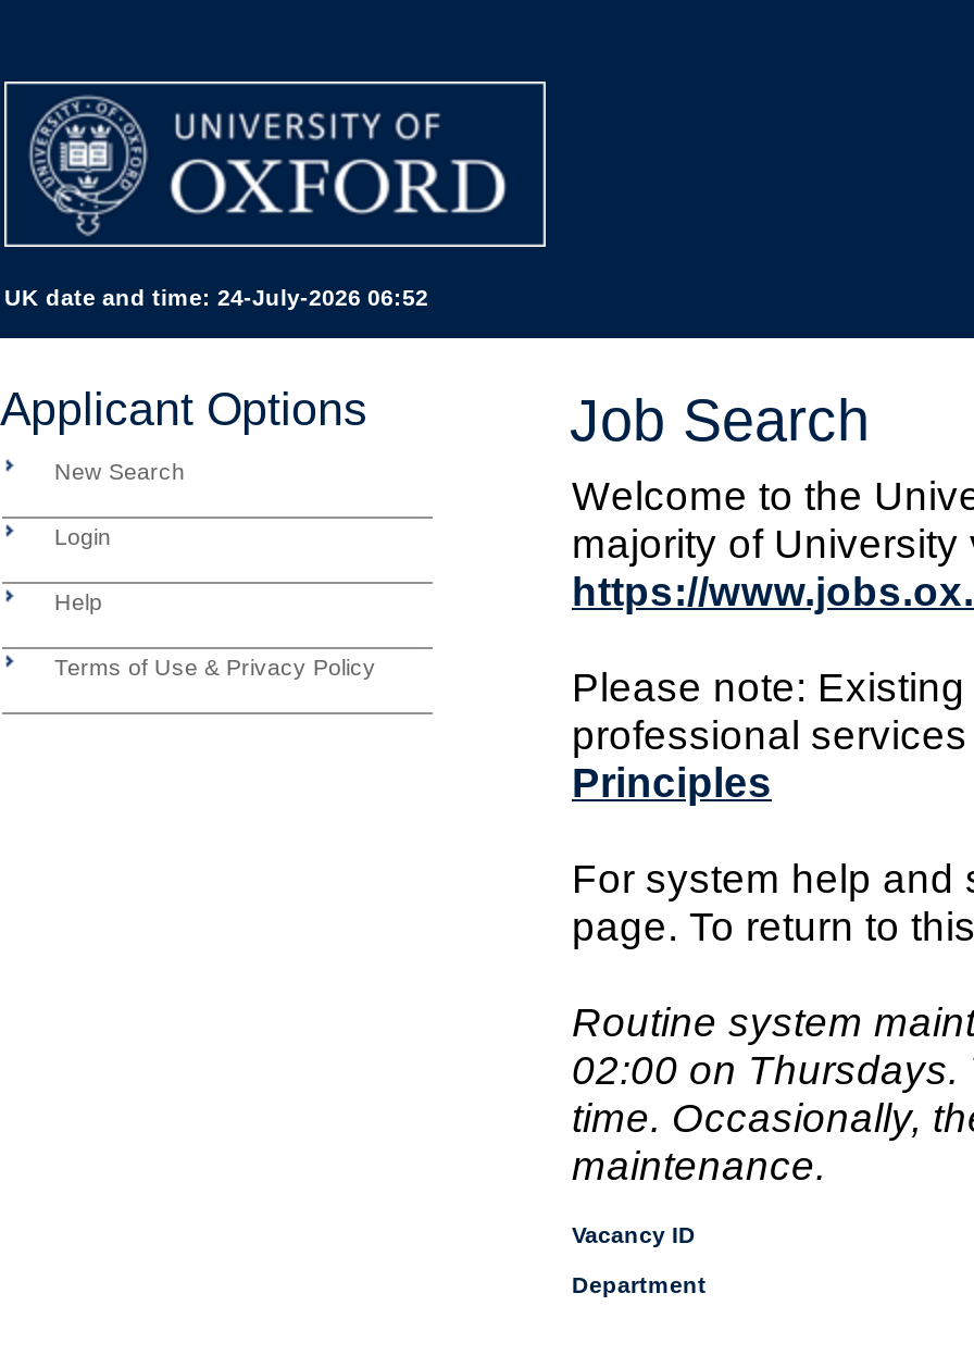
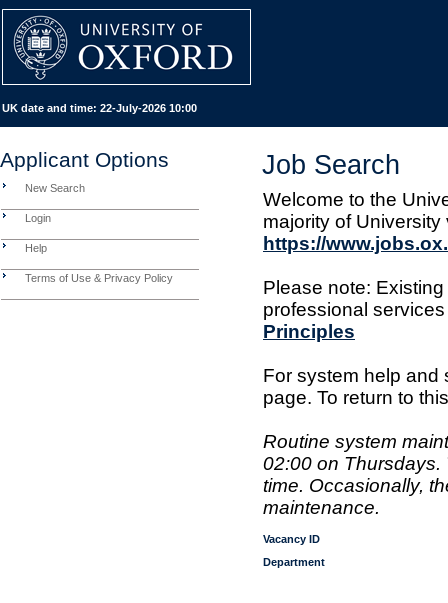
- UK date and time: 24-July-2026 06:52
+ UK date and time: 22-July-2026 10:00
